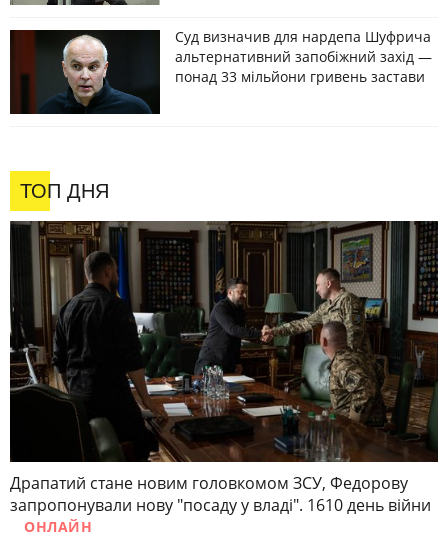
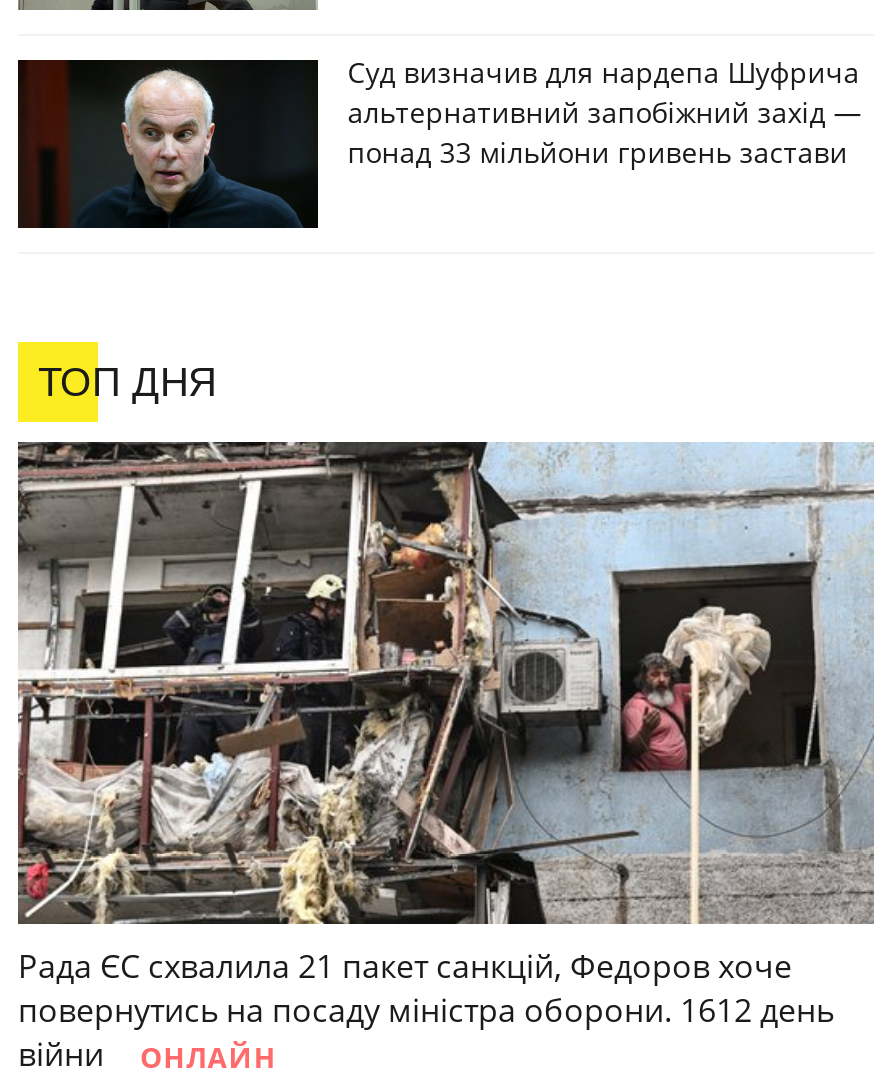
- [image]
- Драпатий стане новим головкомом ЗСУ, Федорову
- запропонували нову "посаду у владі". 1610 день війни
+ [image]
+ Рада ЄС схвалила 21 пакет санкцій, Федоров хоче
+ повернутись на посаду міністра оборони. 1612 день
+ війни
